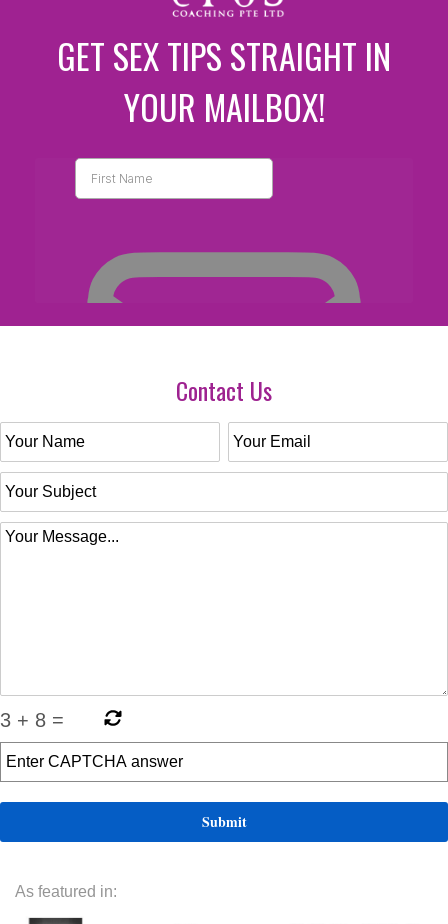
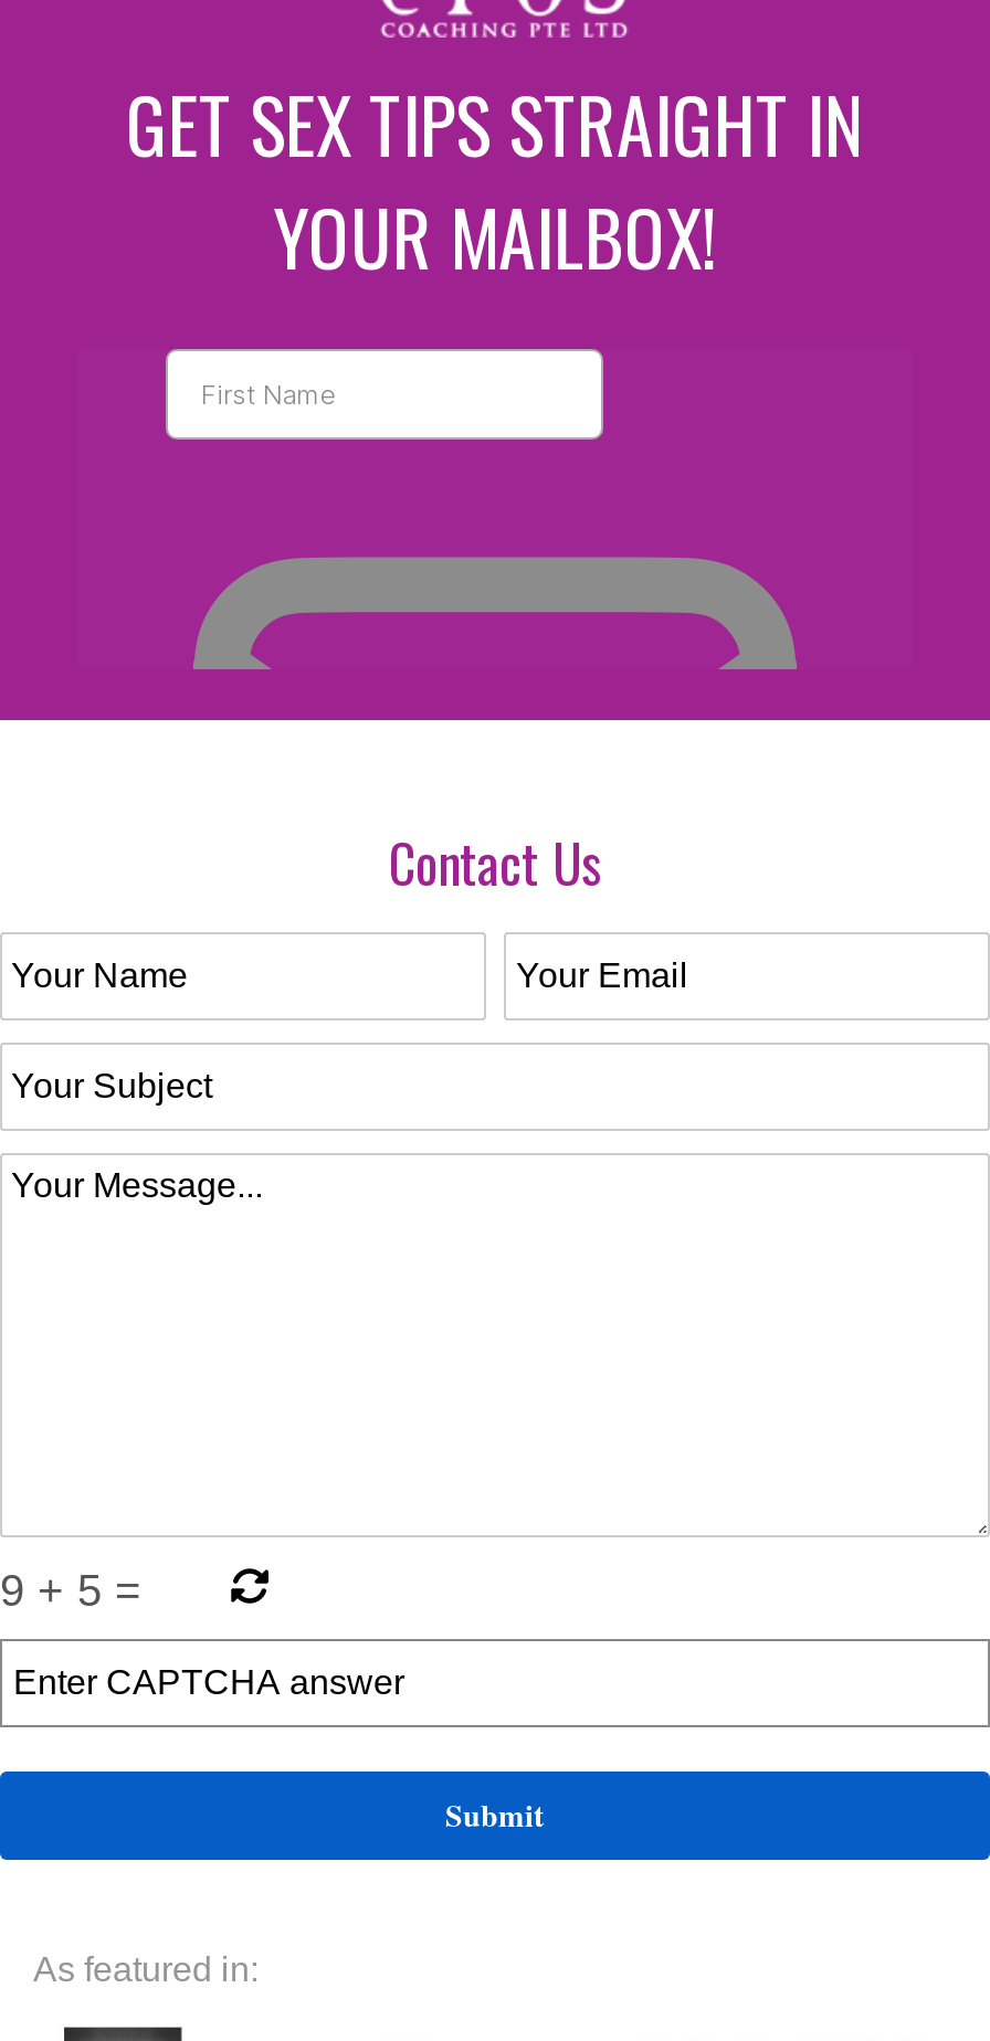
- 3 + 8 =
+ 9 + 5 =
